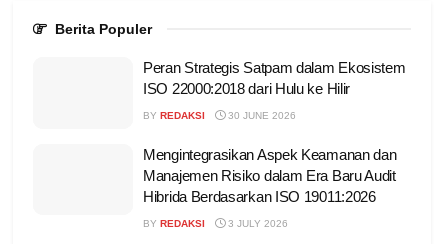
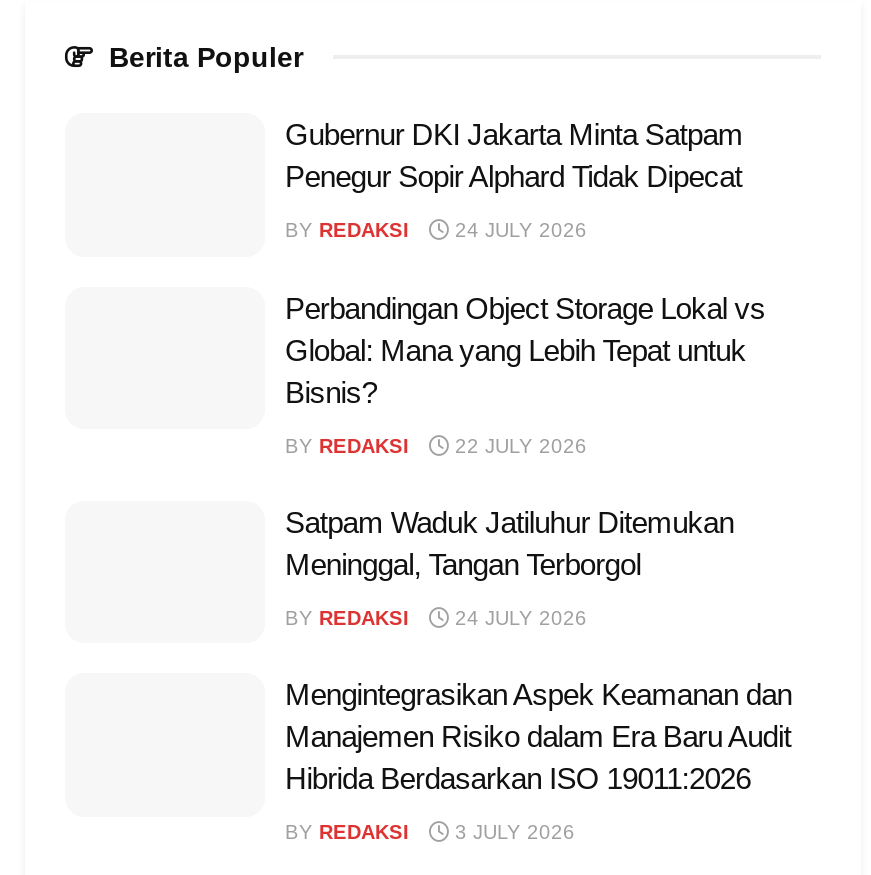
- Peran Strategis Satpam dalam Ekosistem
- ISO 22000:2018 dari Hulu ke Hilir
+ Gubernur DKI Jakarta Minta Satpam
+ Penegur Sopir Alphard Tidak Dipecat

- 30 JUNE 2026
+ 24 JULY 2026
+ Perbandingan Object Storage Lokal vs
+ Global: Mana yang Lebih Tepat untuk
+ Bisnis?
+ BY REDAKSI
+ 22 JULY 2026
+ Satpam Waduk Jatiluhur Ditemukan
+ Meninggal, Tangan Terborgol
+ BY REDAKSI
+ 24 JULY 2026
